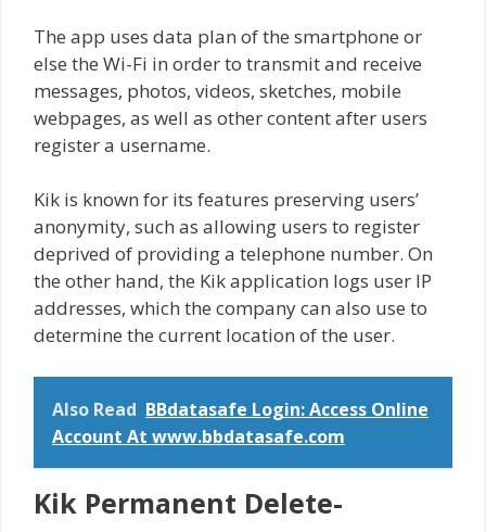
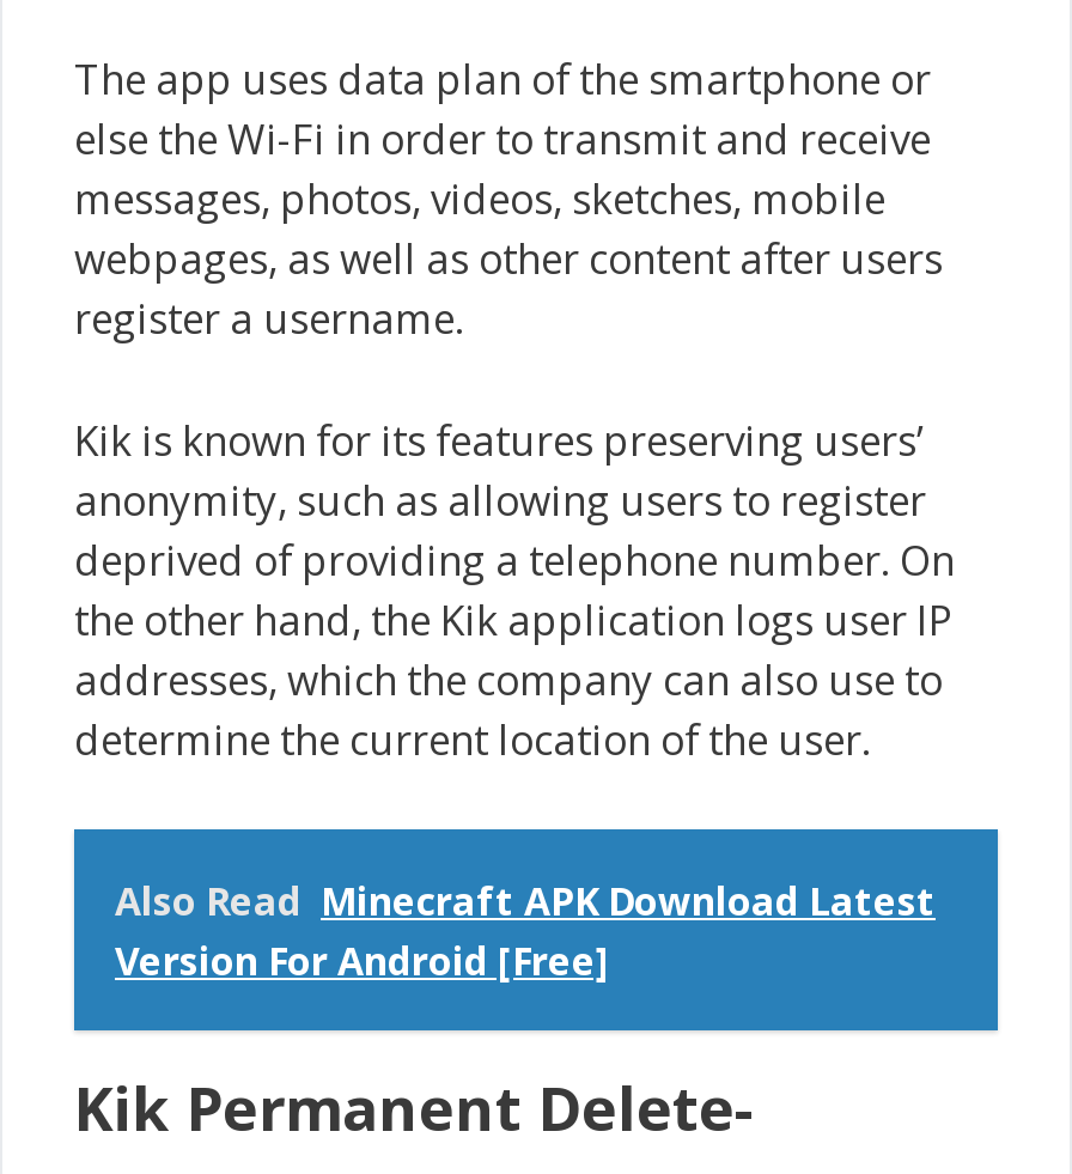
- Also Read BBdatasafe Login: Access Online
- Account At www.bbdatasafe.com
+ Also Read Minecraft APK Download Latest
+ Version For Android [Free]
